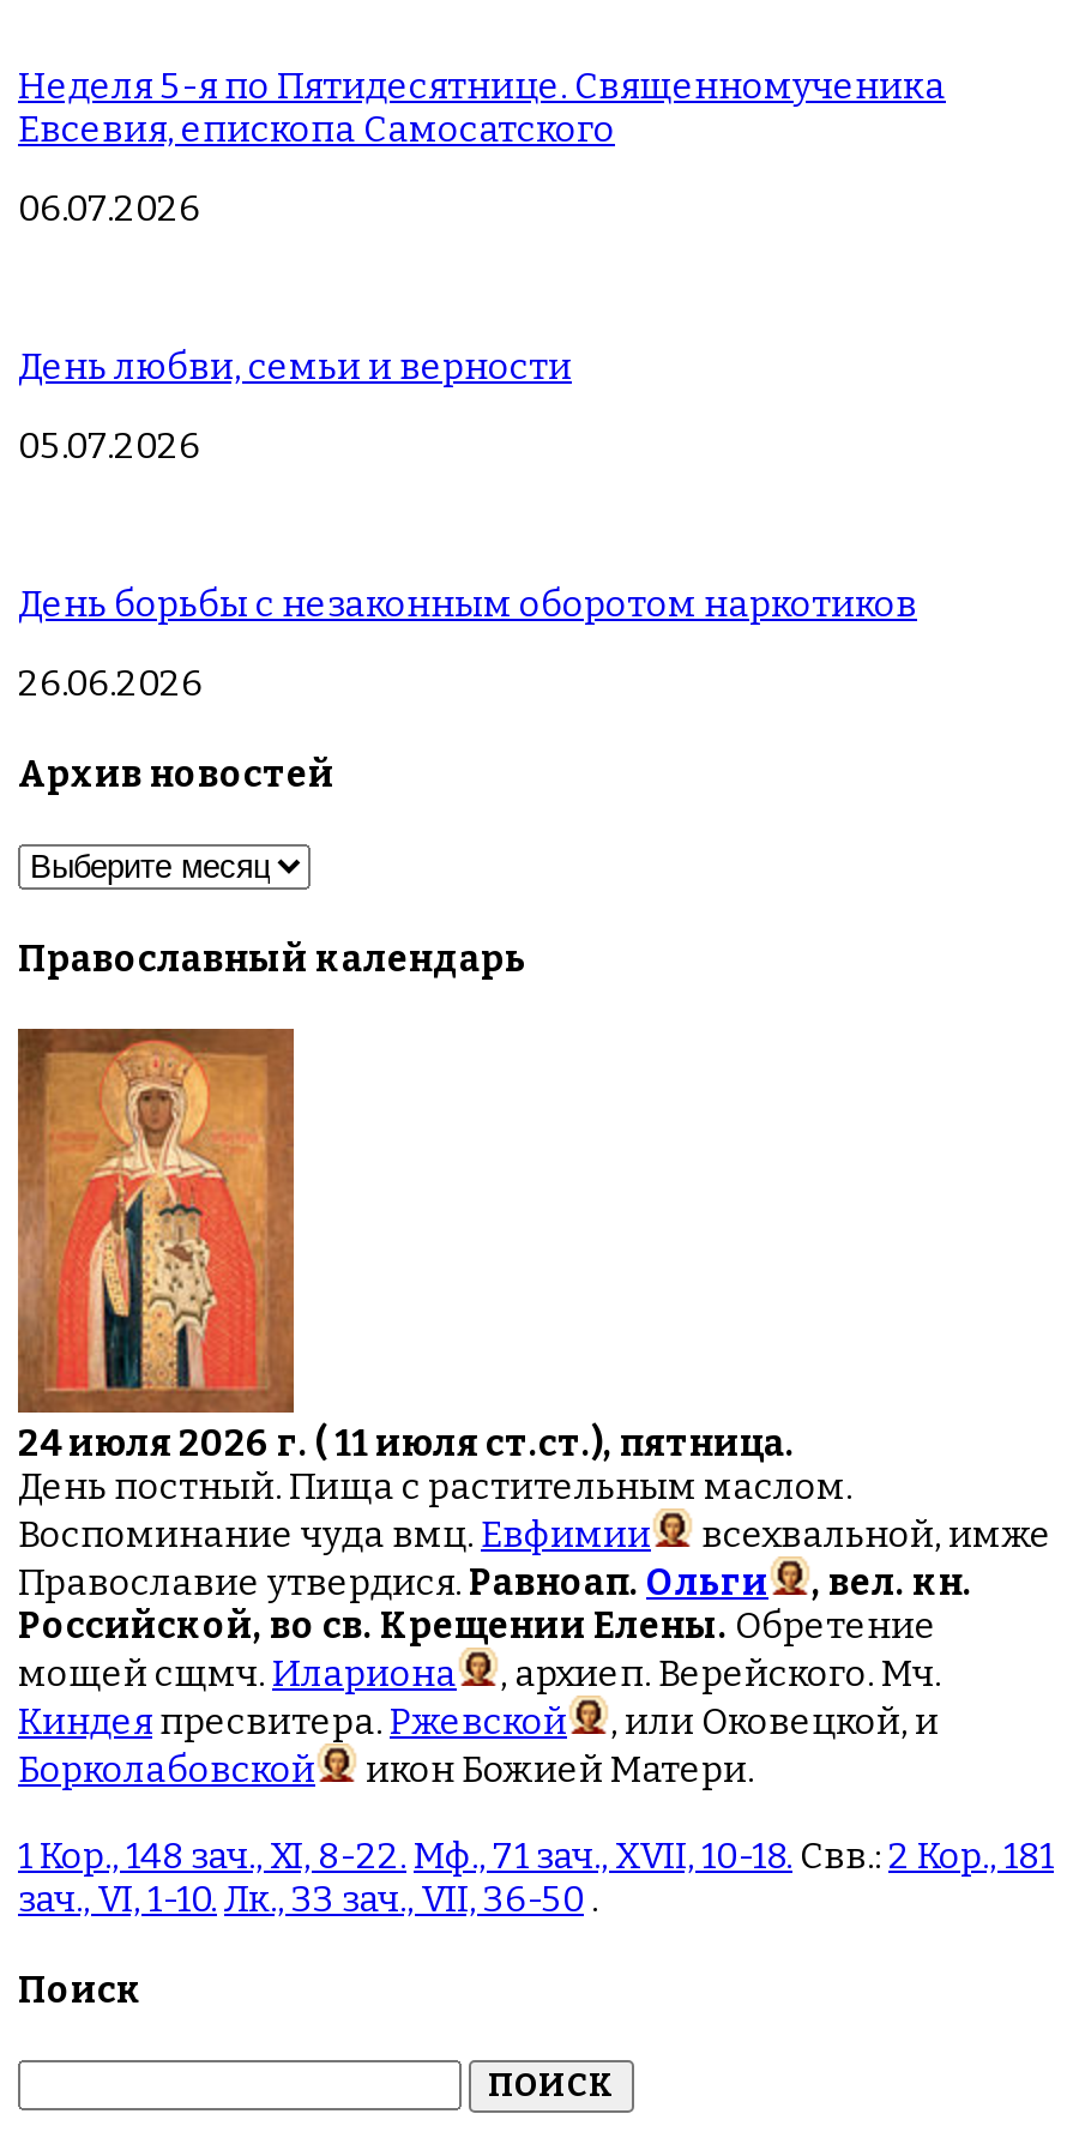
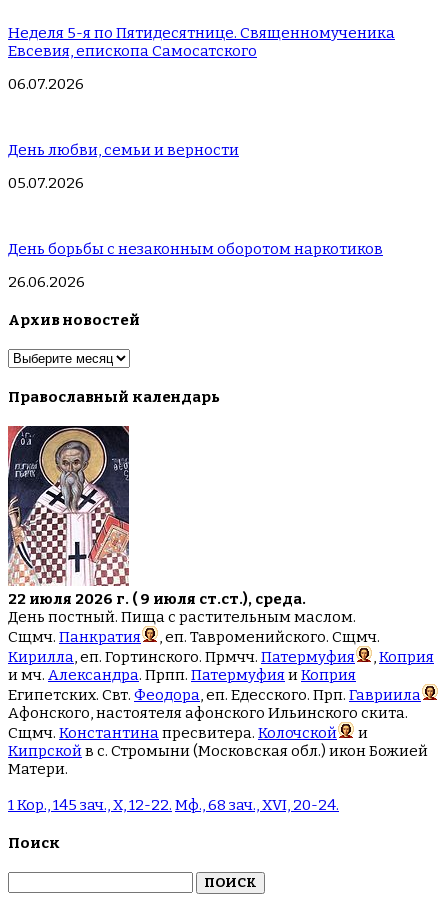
- [image]
- 24 июля 2026 г. ( 11 июля ст.ст.), пятница.
+ [image]
+ 22 июля 2026 г. ( 9 июля ст.ст.), среда.

- Воспоминание чуда вмц. Евфимии
- всехвальной, имже
- Православие утвердися. Равноап. Ольги
- , вел. кн.
- Российской, во св. Крещении Елены. Обретение
- мощей сщмч. Илариона
- , архиеп. Верейского. Мч.
- Киндея пресвитера. Ржевской
- , или Оковецкой, и
- Борколабовской
- икон Божией Матери.
+ Сщмч. Панкратия
+ , еп. Тавроменийского. Сщмч.
+ Кирилла, еп. Гортинского. Прмчч. Патермуфия
+ , Коприя
+ и мч. Александра. Прпп. Патермуфия иКоприя
+ Египетских. Свт. Феодора, еп. Едесского. Прп. Гавриила
+ Афонского, настоятеля афонского Ильинского скита.
+ Сщмч. Константина пресвитера. Колочской
+ и
+ Кипрской в с. Стромыни (Московская обл.) икон Божией
+ Матери.

- 1 Кор., 148 зач., XI, 8-22. Мф., 71 зач., XVII, 10-18. Свв.: 2 Кор., 181
- зач., VI, 1-10. Лк., 33 зач., VII, 36-50 .
+ 1 Кор., 145 зач., X, 12-22. Мф., 68 зач., XVI, 20-24.
